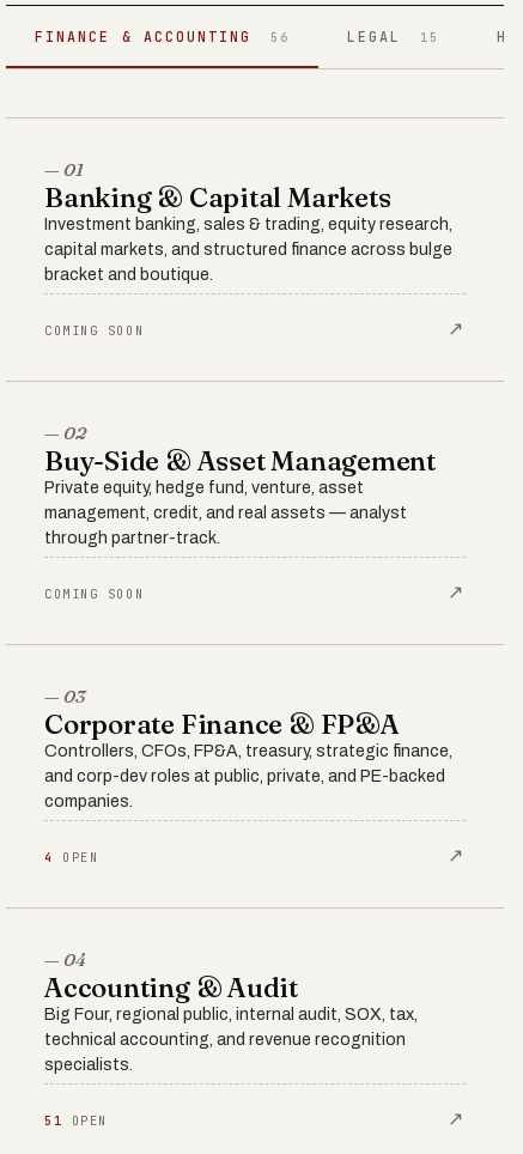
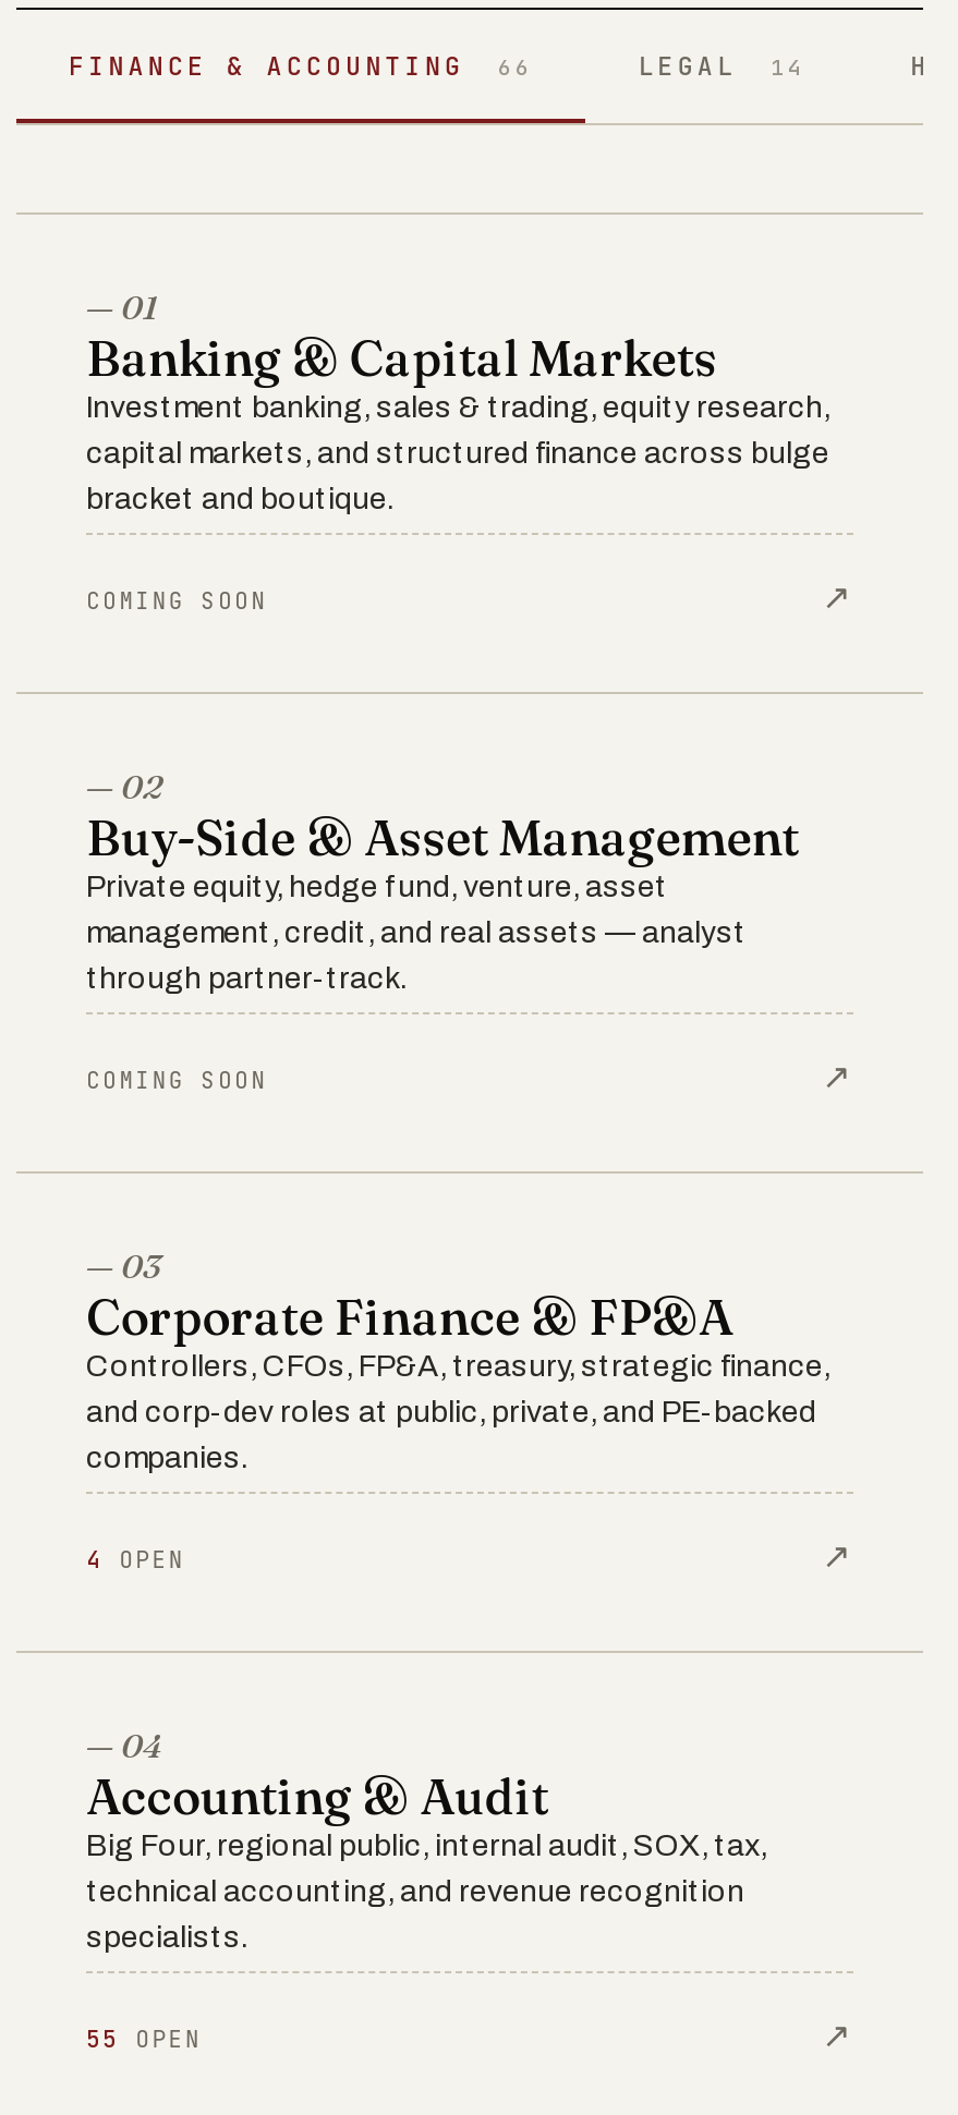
- FINANCE & ACCOUNTING 56
+ FINANCE & ACCOUNTING 66

- LEGAL 15
+ LEGAL 14

- 51 OPEN
+ 55 OPEN
